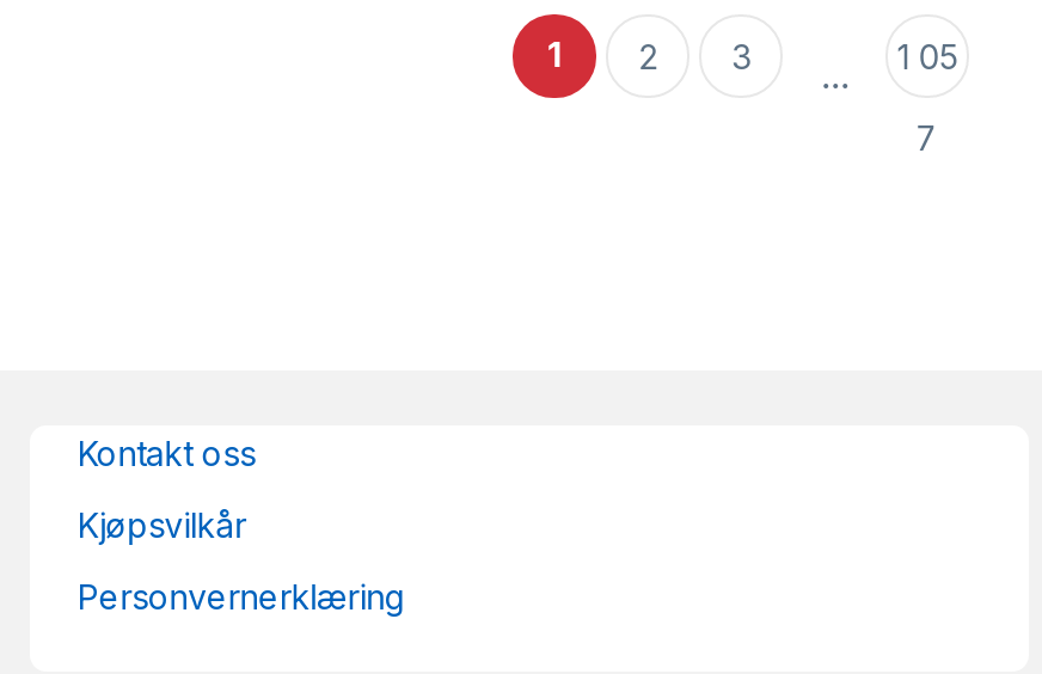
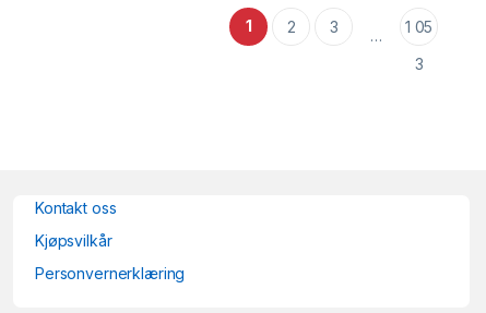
- 7
+ 3
